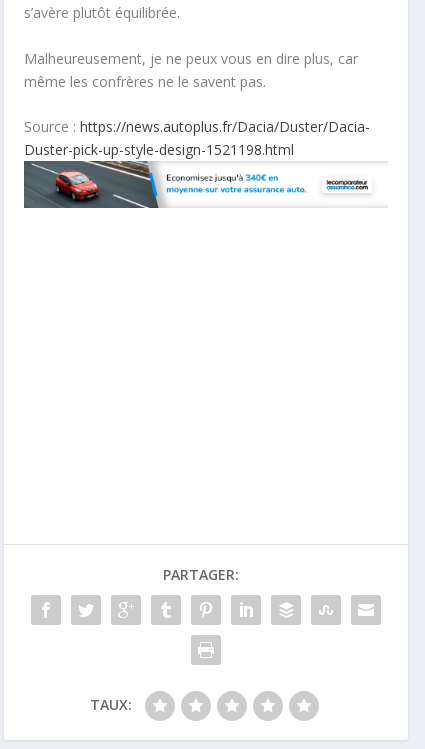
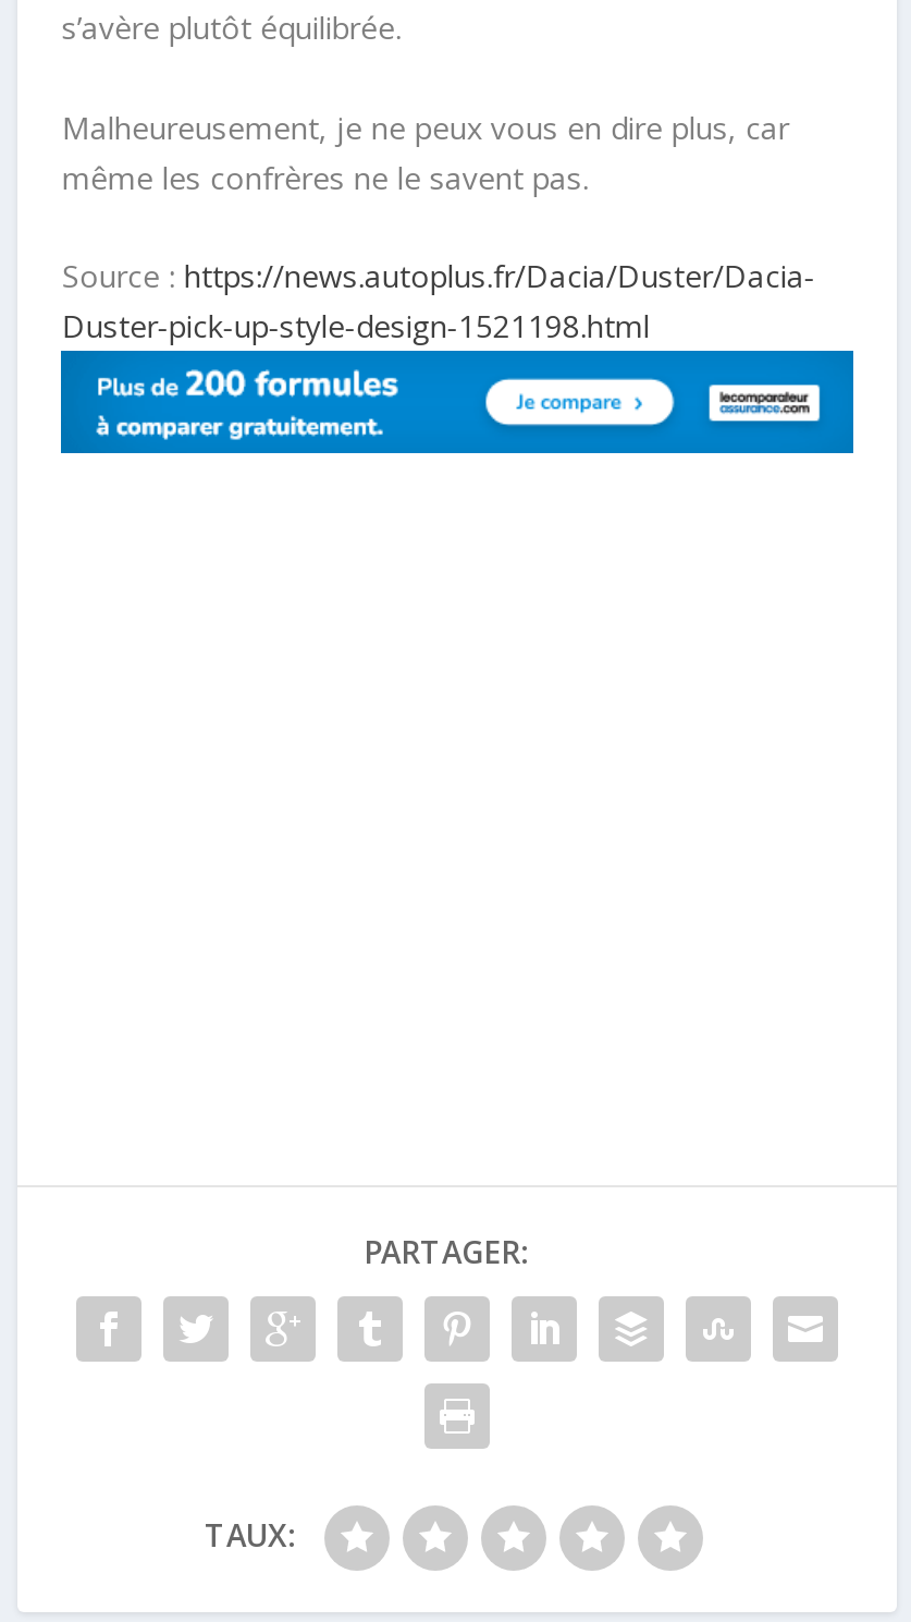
- [image]
+ [image]
